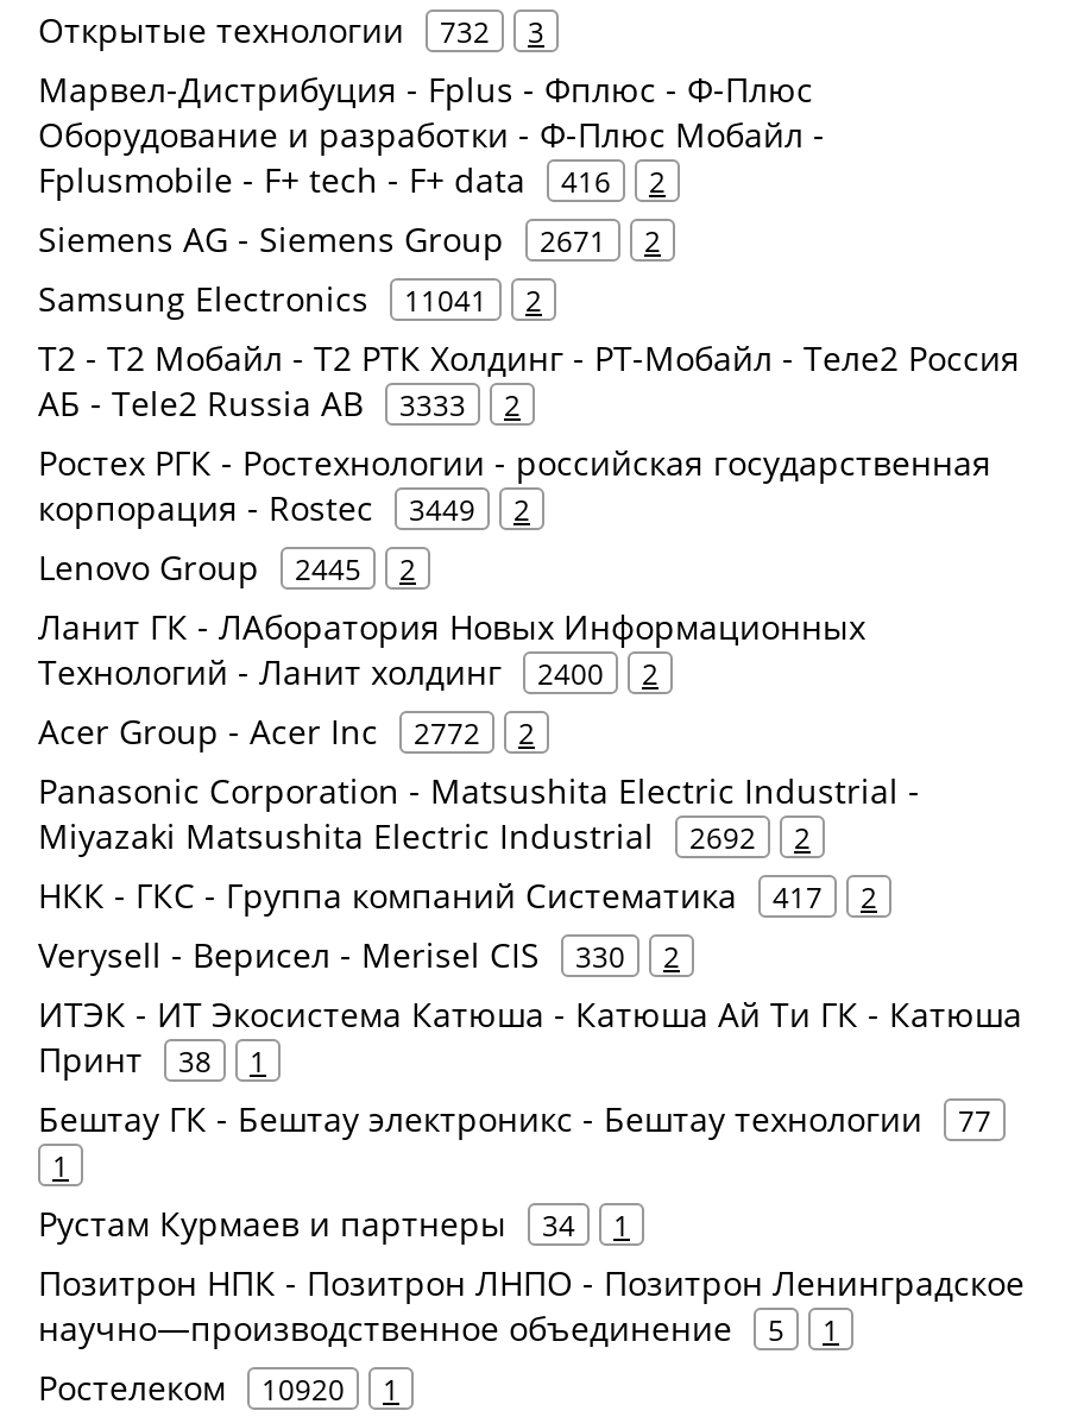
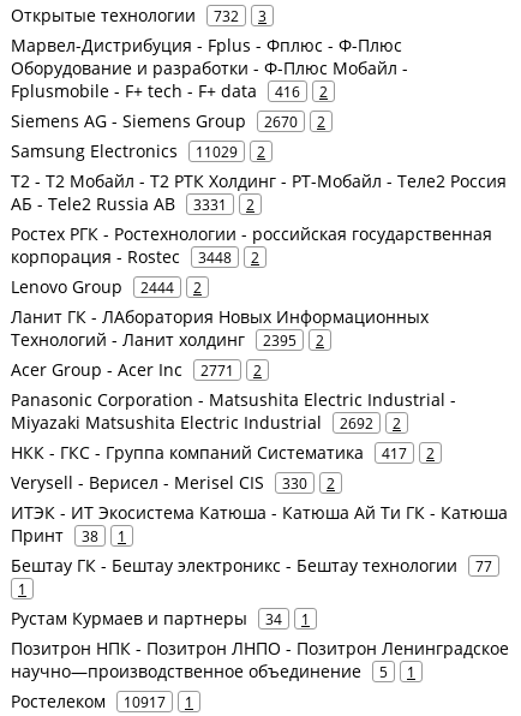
- Siemens AG - Siemens Group 2671 2
+ Siemens AG - Siemens Group 2670 2

- Samsung Electronics 11041 2
+ Samsung Electronics 11029 2

- 3333
+ 3331

- корпорация - Rostec 3449 2
+ корпорация - Rostec 3448 2

- Lenovo Group 2445 2
+ Lenovo Group 2444 2

- Технологий - Ланит холдинг 2400 2
+ Технологий - Ланит холдинг 2395 2

- Acer Group - Acer Inc 2772 2
+ Acer Group - Acer Inc 2771 2

- Ростелеком 10920 1
+ Ростелеком 10917 1
